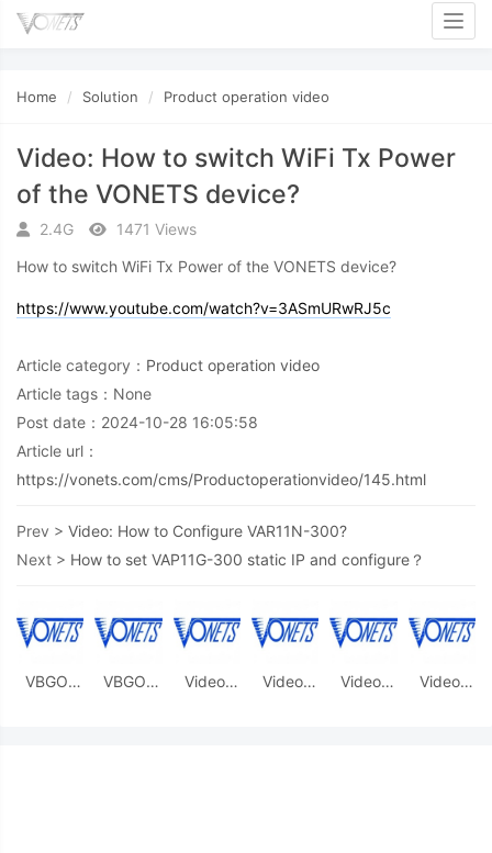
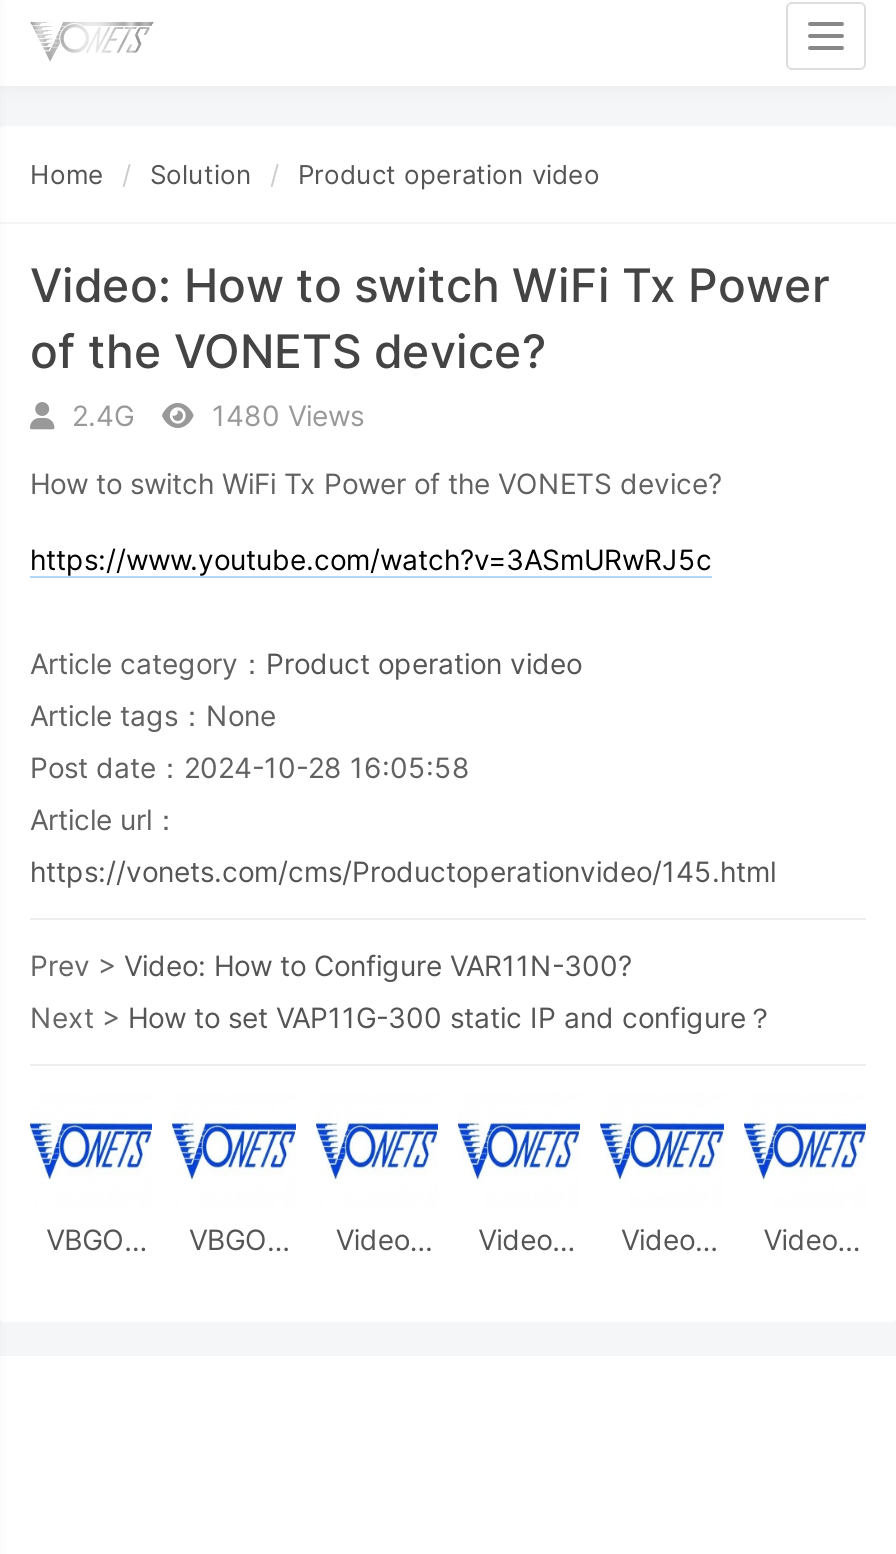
- 2.4G 1471 Views
+ 2.4G 1480 Views
